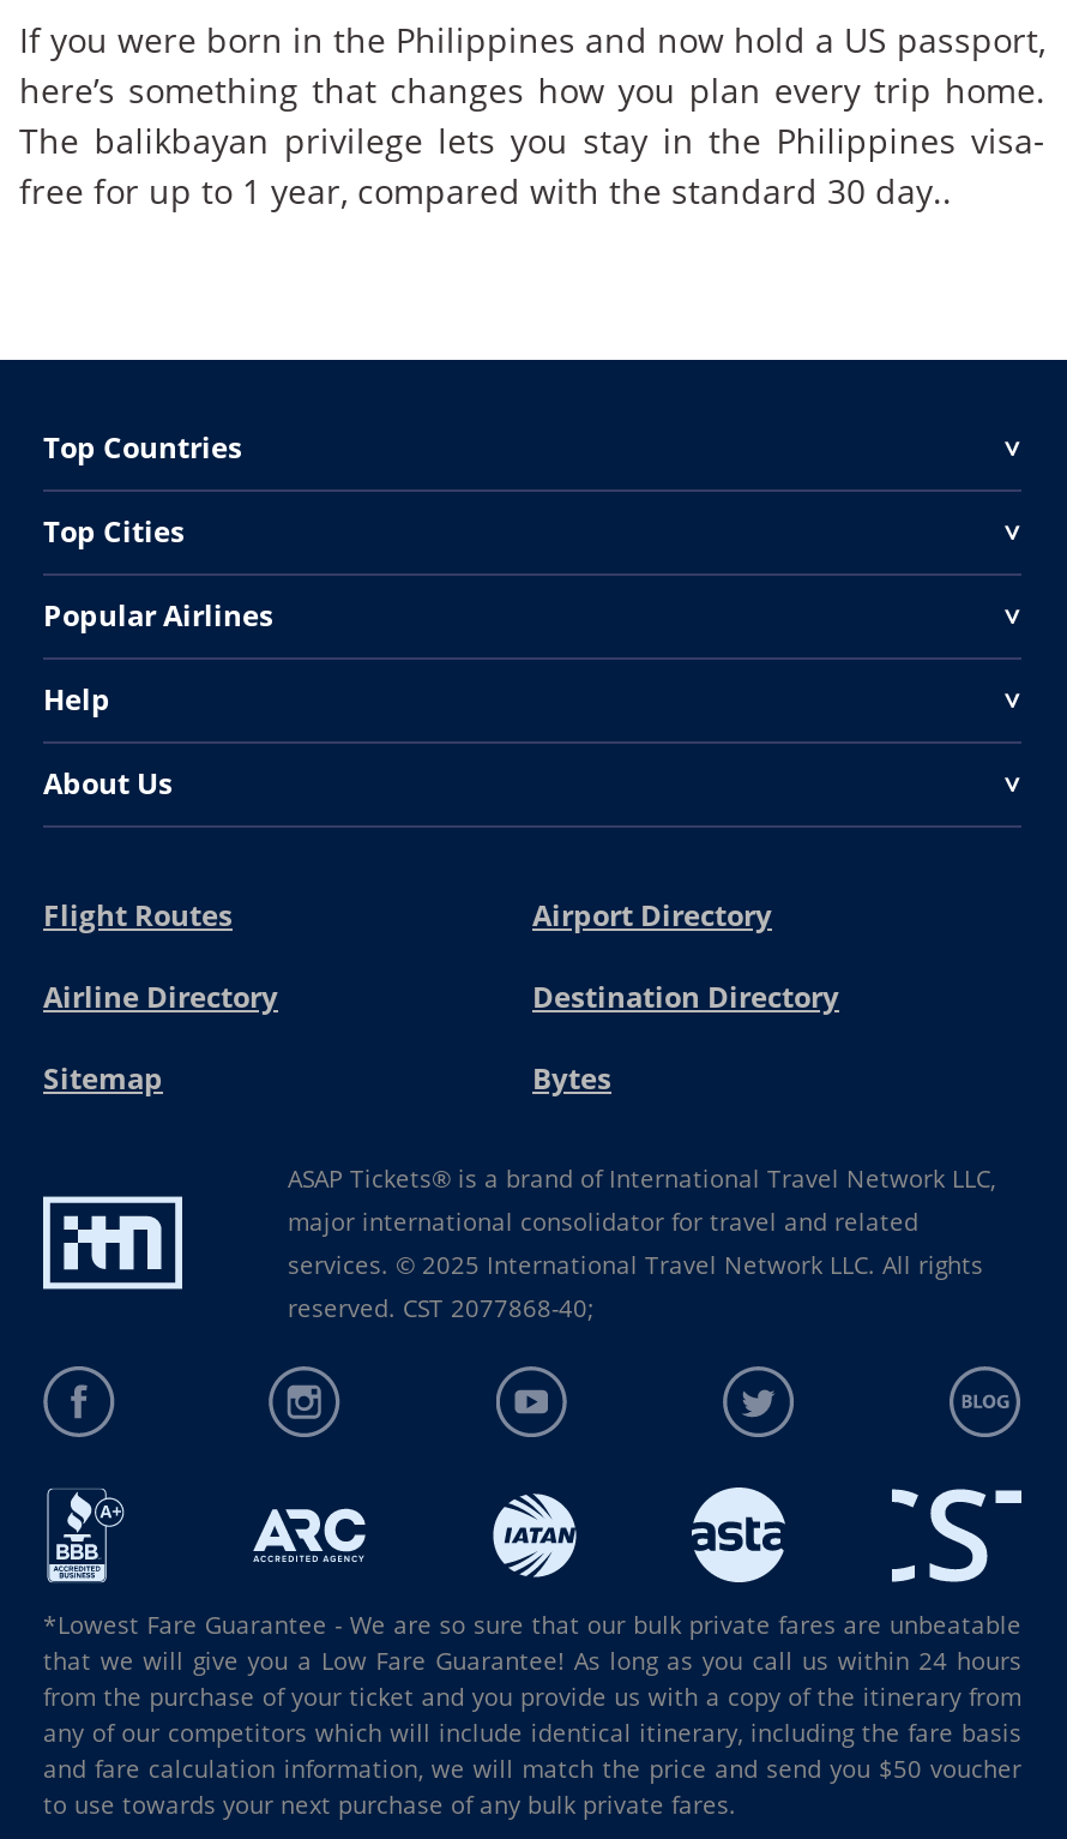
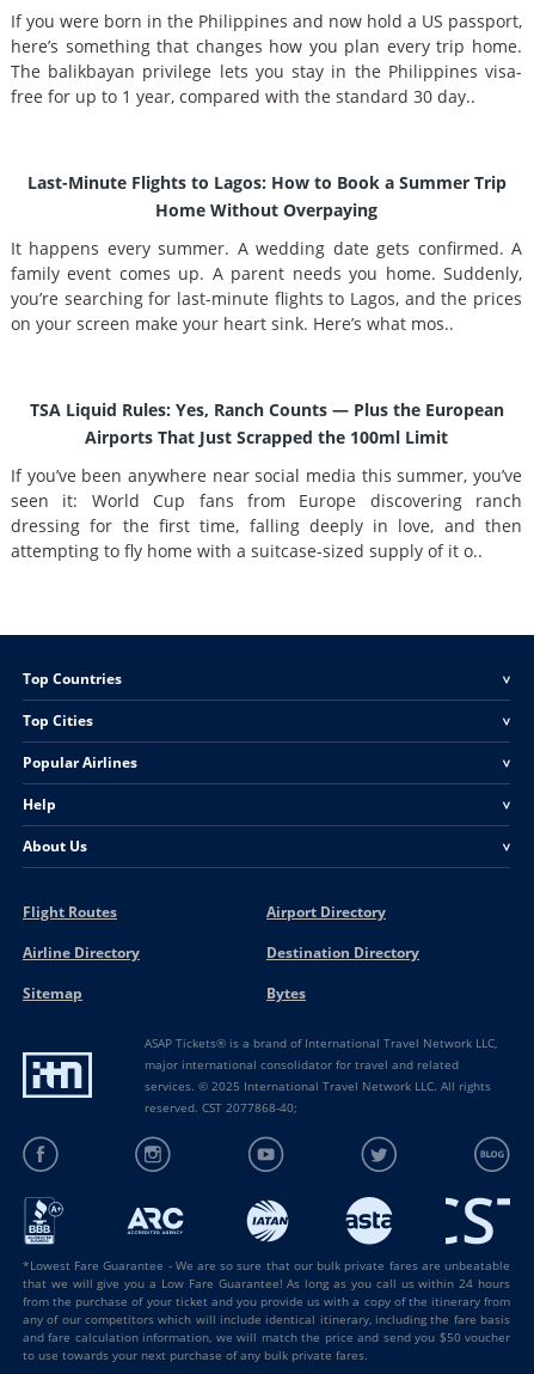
+ Last-Minute Flights to Lagos: How to Book a Summer Trip
+ Home Without Overpaying
+ It happens every summer. A wedding date gets confirmed. A
+ family event comes up. A parent needs you home. Suddenly,
+ you’re searching for last-minute flights to Lagos, and the prices
+ on your screen make your heart sink. Here’s what mos..

+ TSA Liquid Rules: Yes, Ranch Counts — Plus the European
+ Airports That Just Scrapped the 100ml Limit
+ If you’ve been anywhere near social media this summer, you’ve
+ seen it: World Cup fans from Europe discovering ranch
+ dressing for the first time, falling deeply in love, and then
+ attempting to fly home with a suitcase-sized supply of it o..
